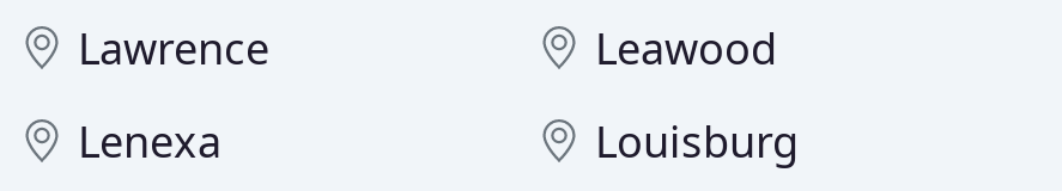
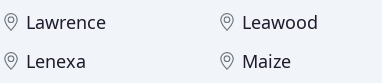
- Louisburg
+ Maize
